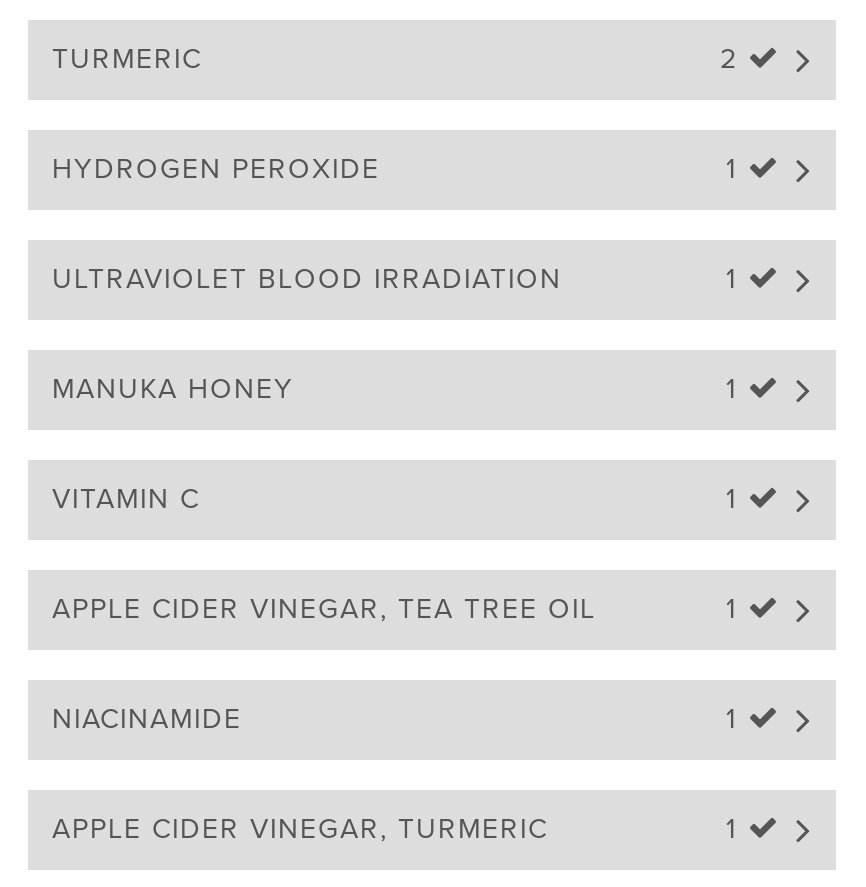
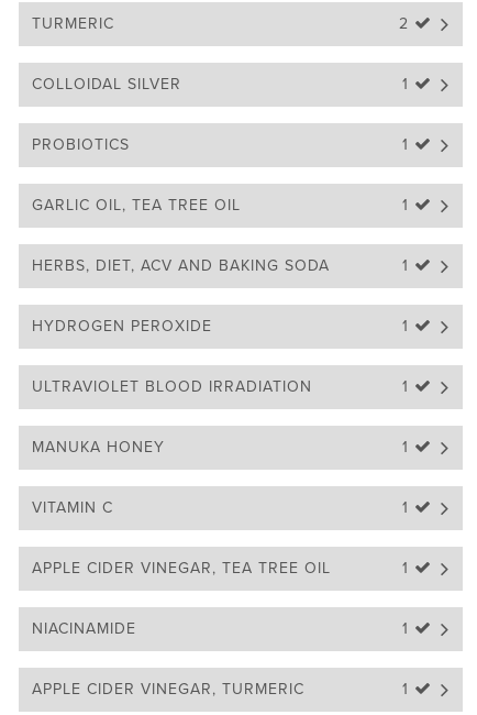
+ COLLOIDAL SILVER
+ 1
+ PROBIOTICS
+ 1
+ GARLIC OIL, TEA TREE OIL
+ 1
+ HERBS, DIET, ACV AND BAKING SODA
+ 1
